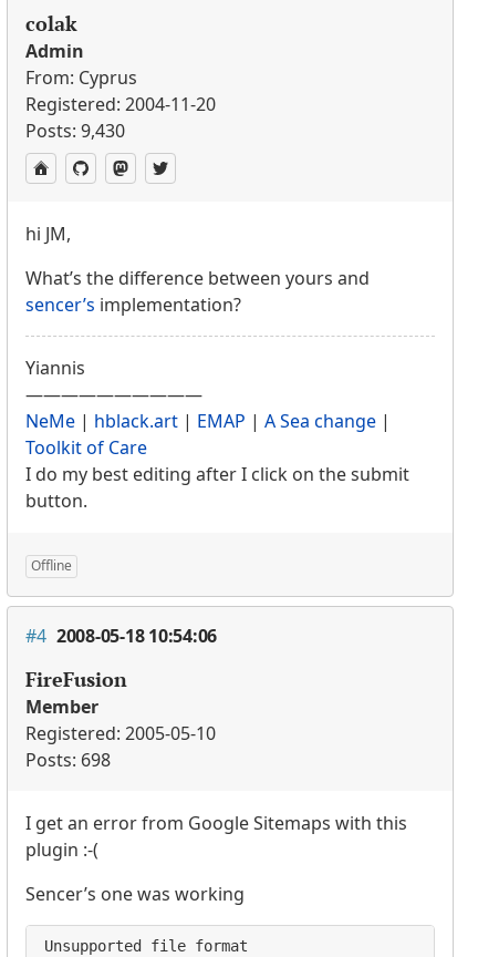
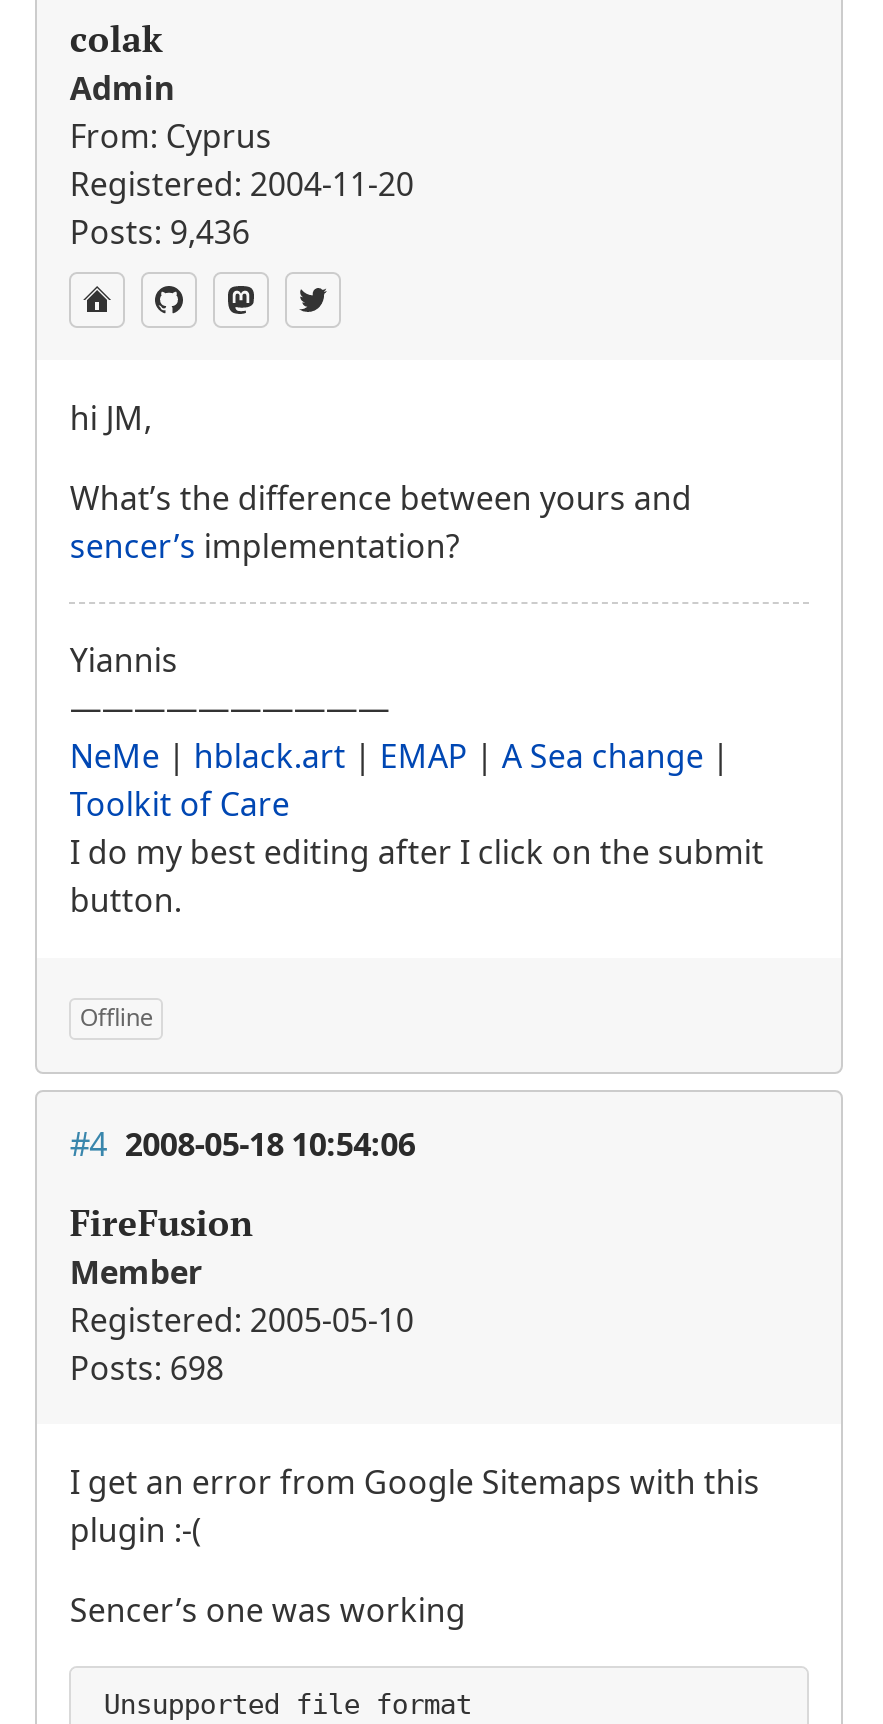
- Posts: 9,430
+ Posts: 9,436
